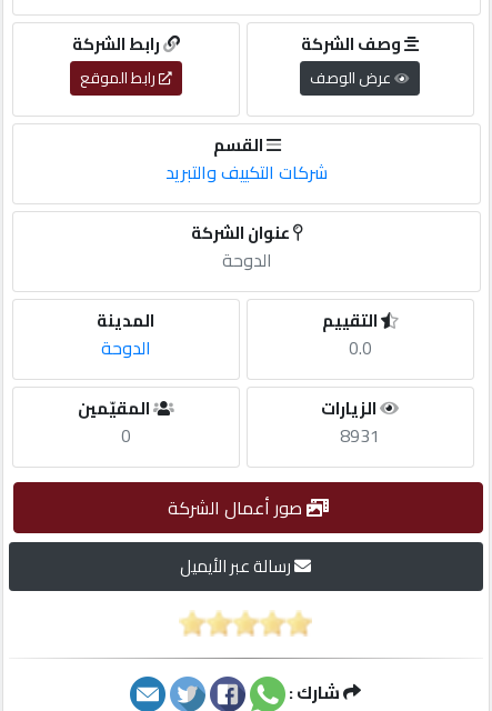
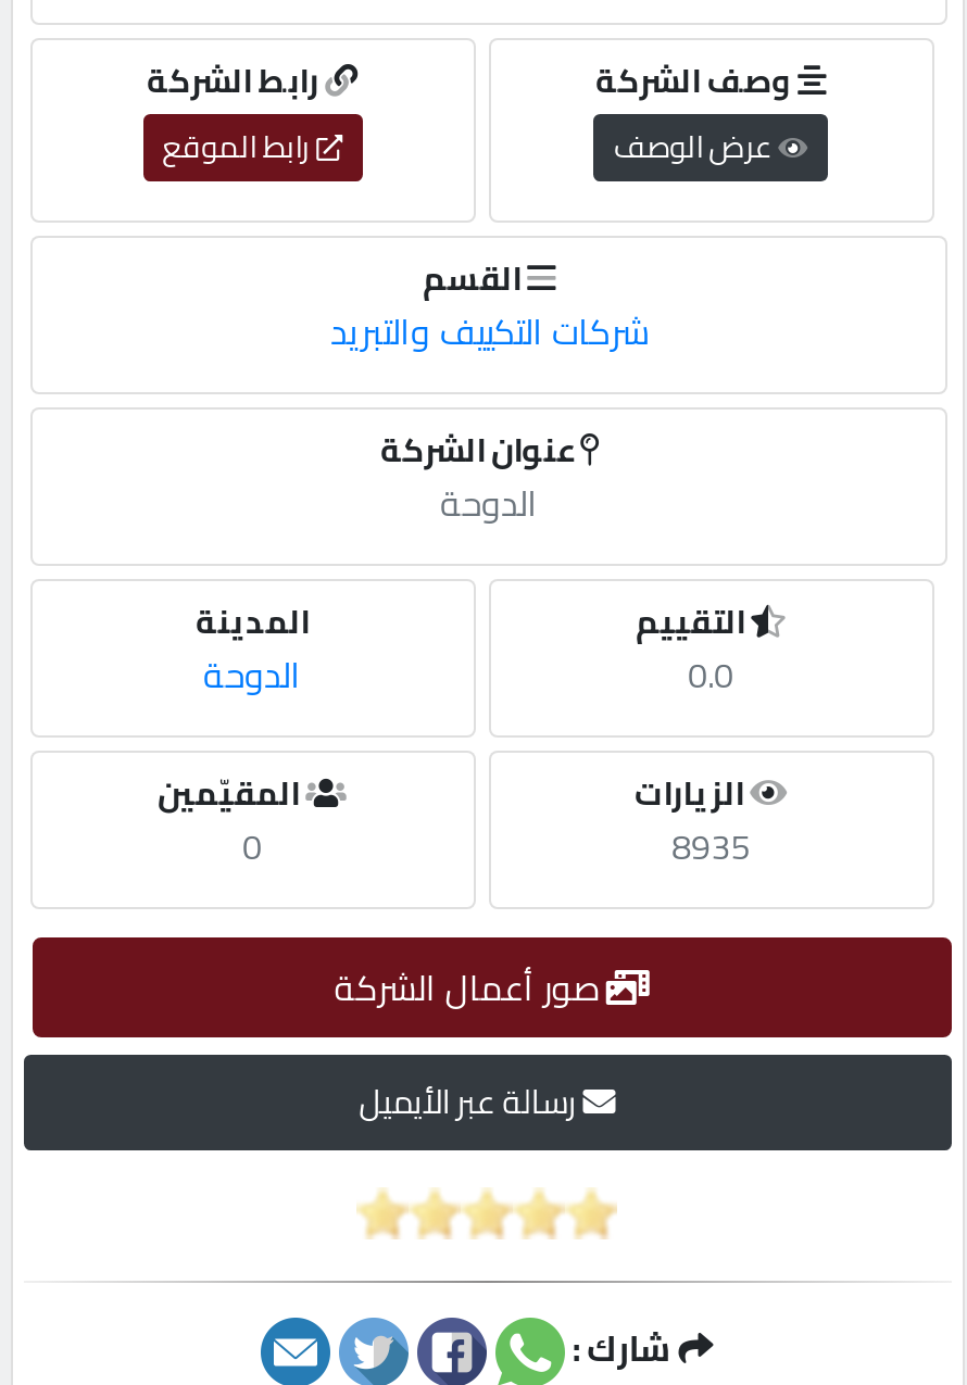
- 8931
+ 8935
